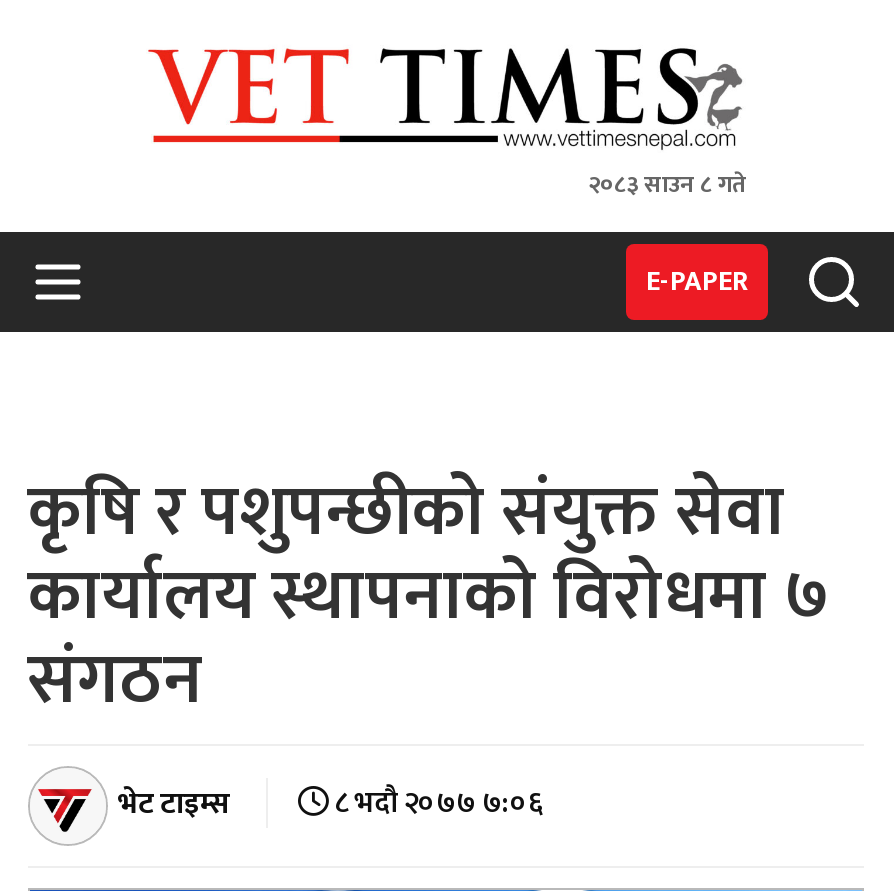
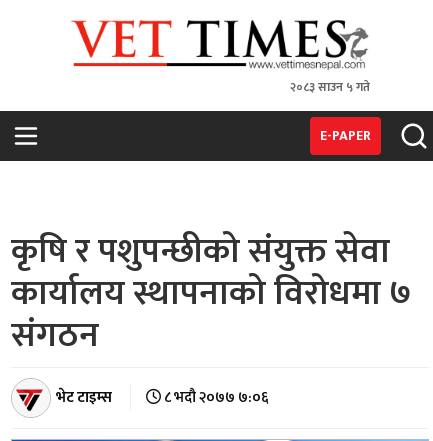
- २०८३ साउन ८ गते
+ २०८३ साउन ५ गते
